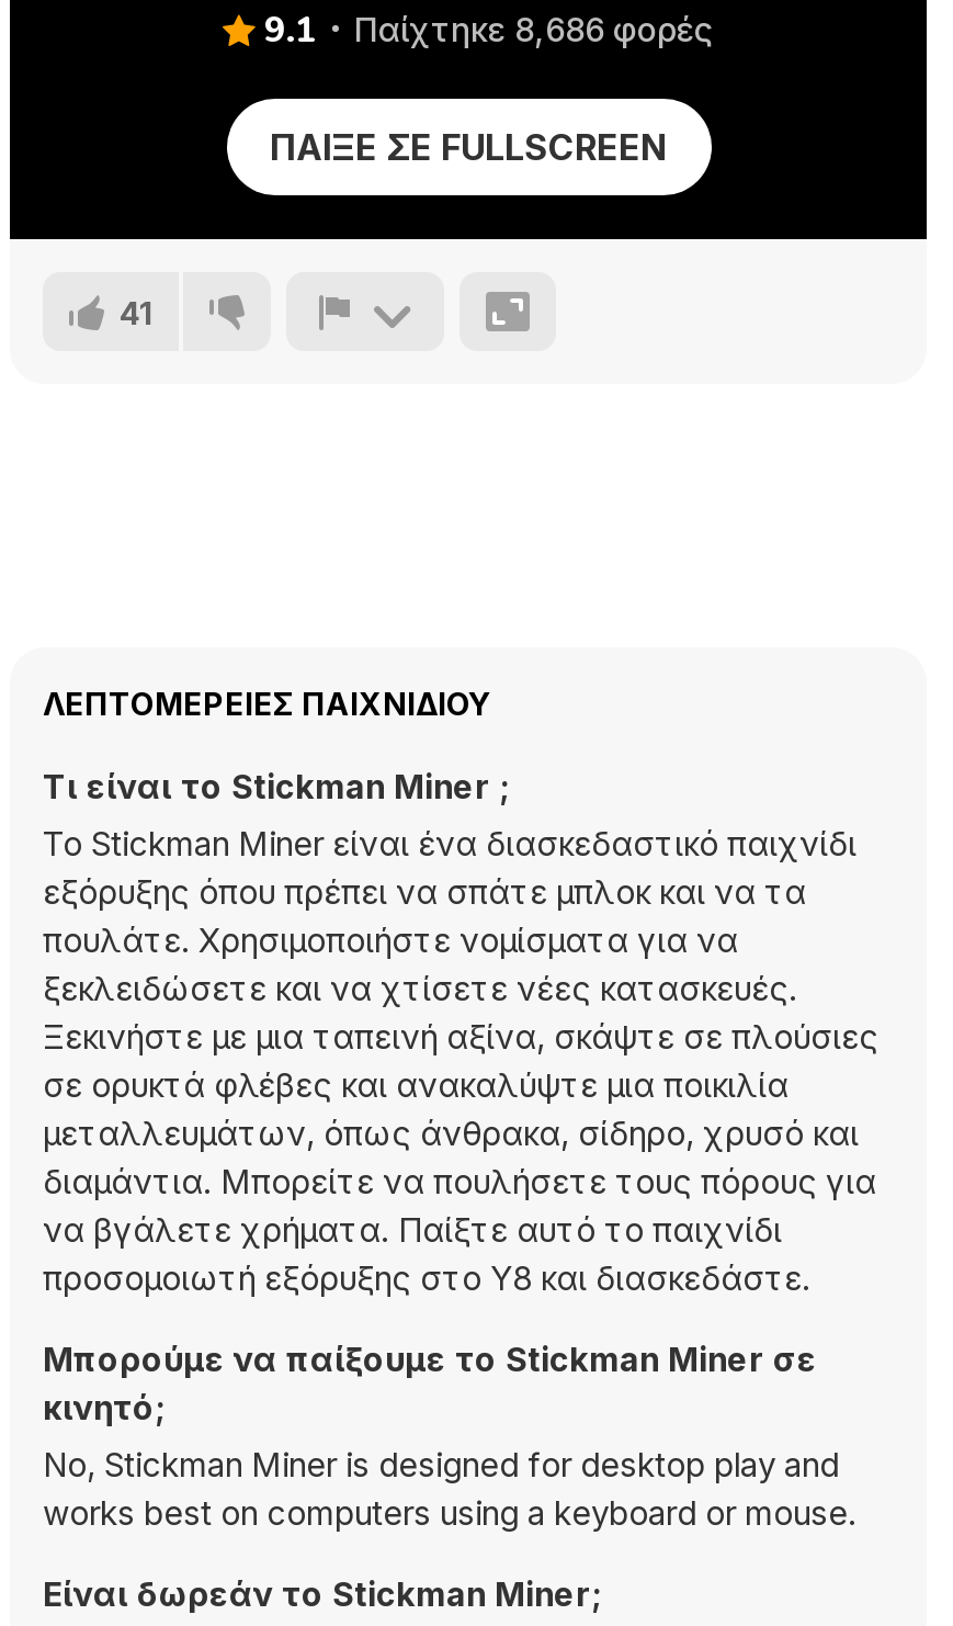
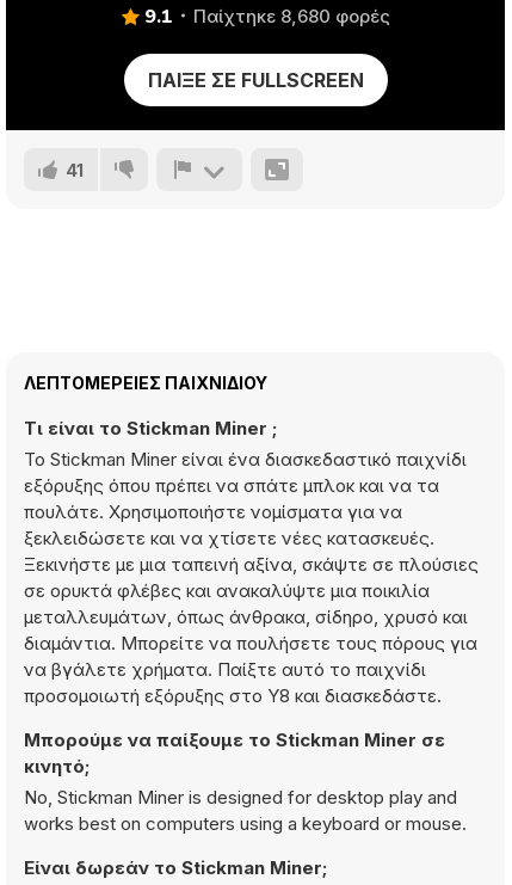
- Παίχτηκε 8,686 φορές
+ Παίχτηκε 8,680 φορές
